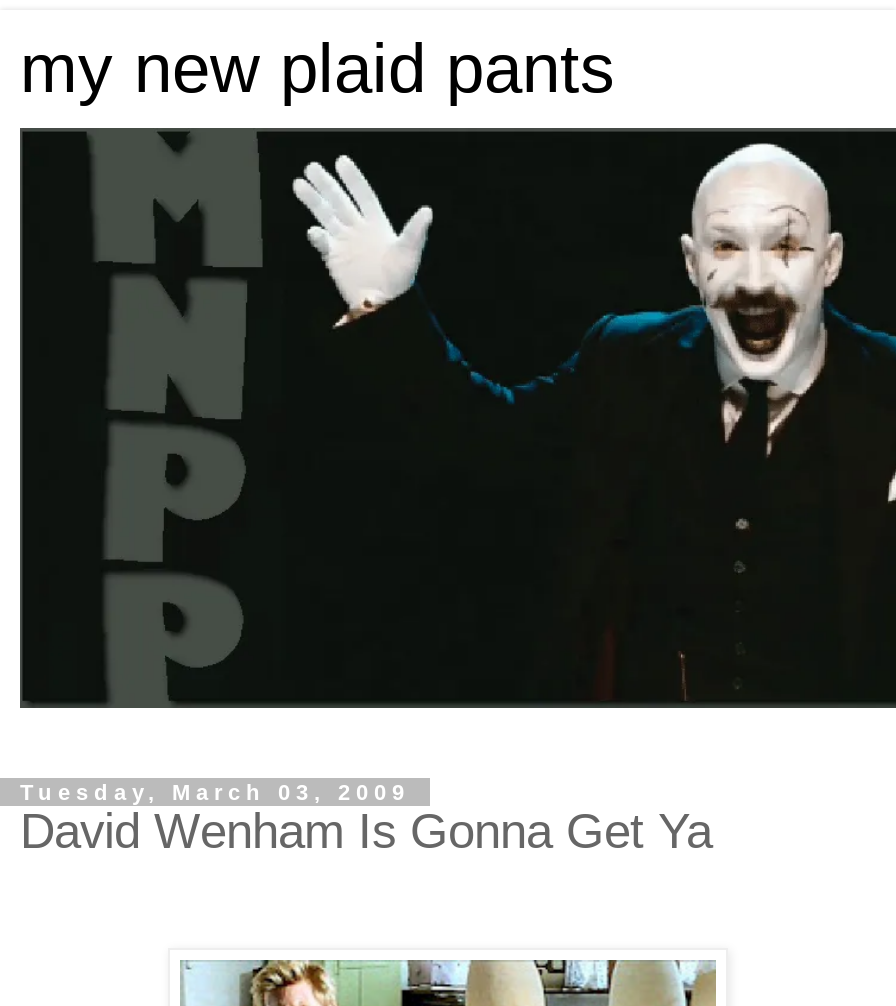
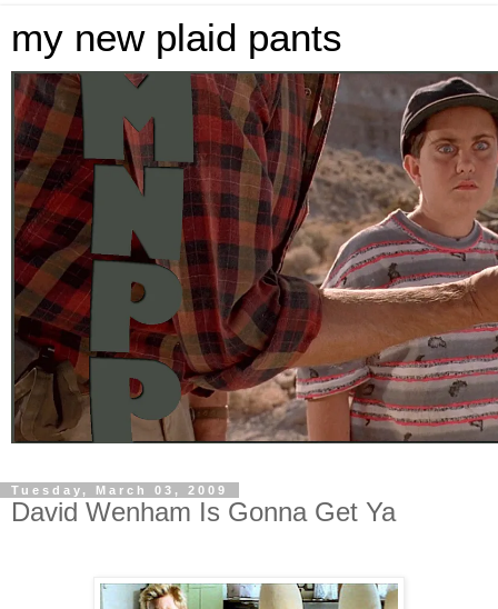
- [image]
+ [image]
